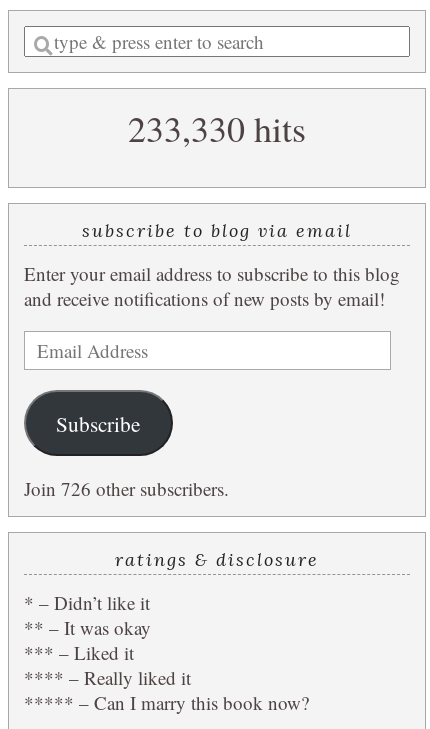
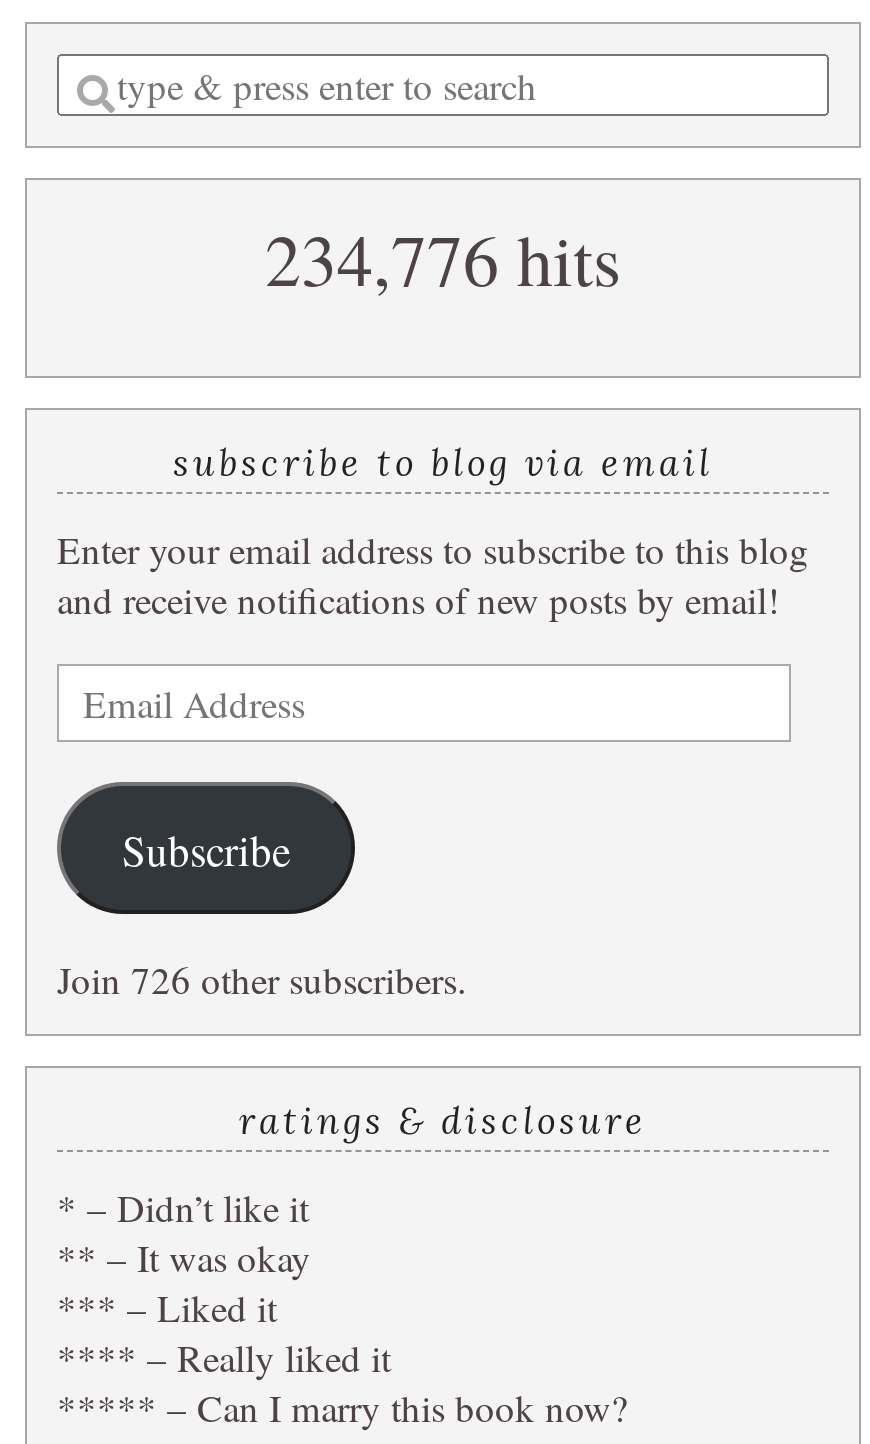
- 233,330 hits
+ 234,776 hits
